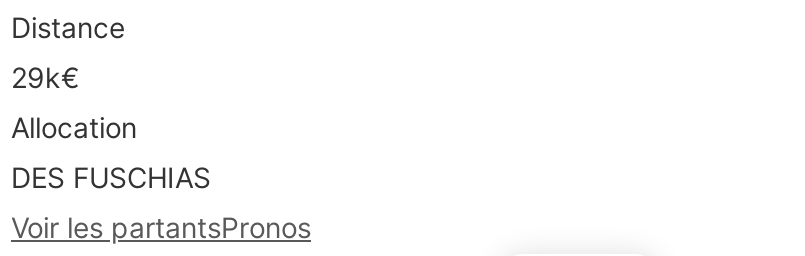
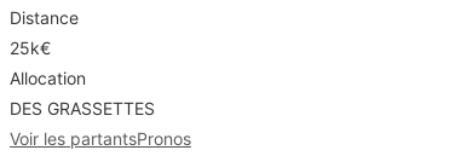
- 29k€
+ 25k€

- DES FUSCHIAS
+ DES GRASSETTES
